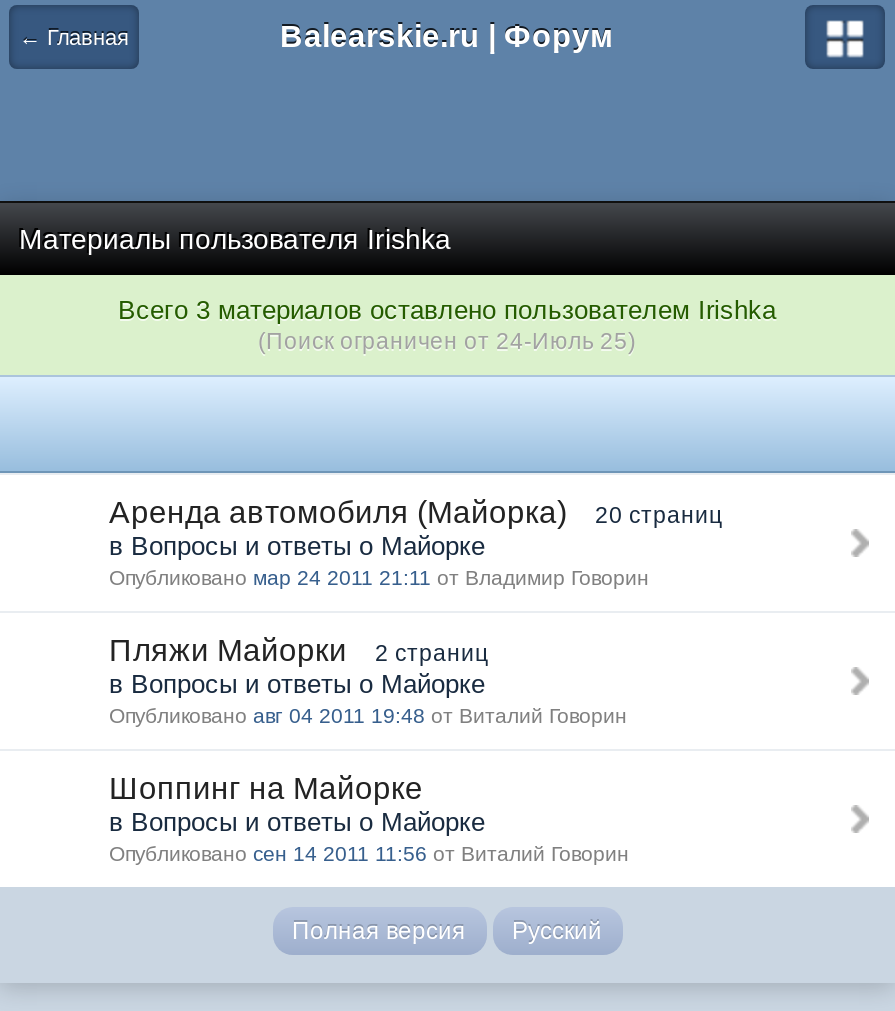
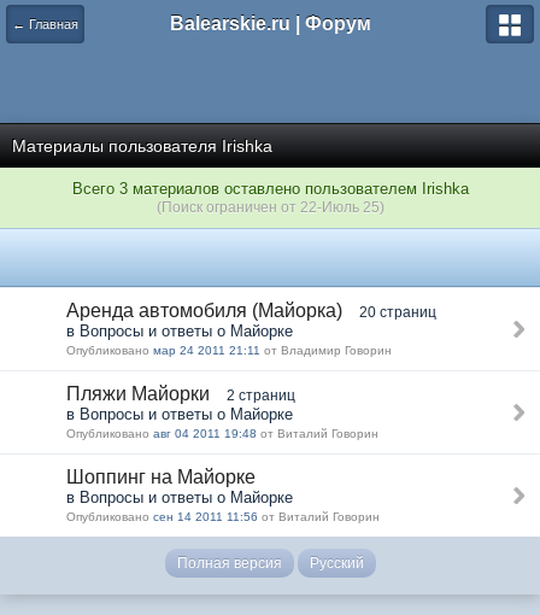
- (Поиск ограничен от 24-Июль 25)
+ (Поиск ограничен от 22-Июль 25)
